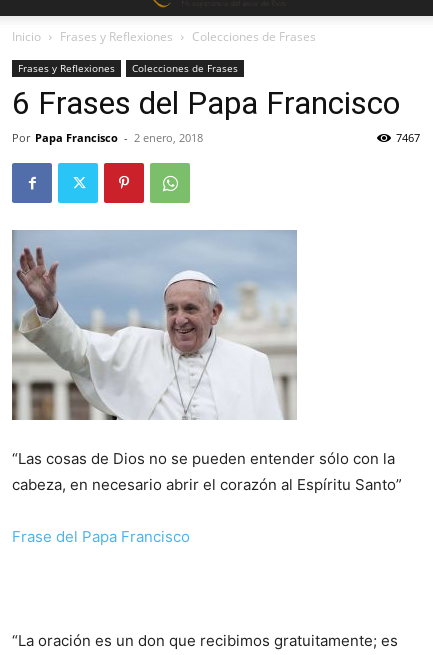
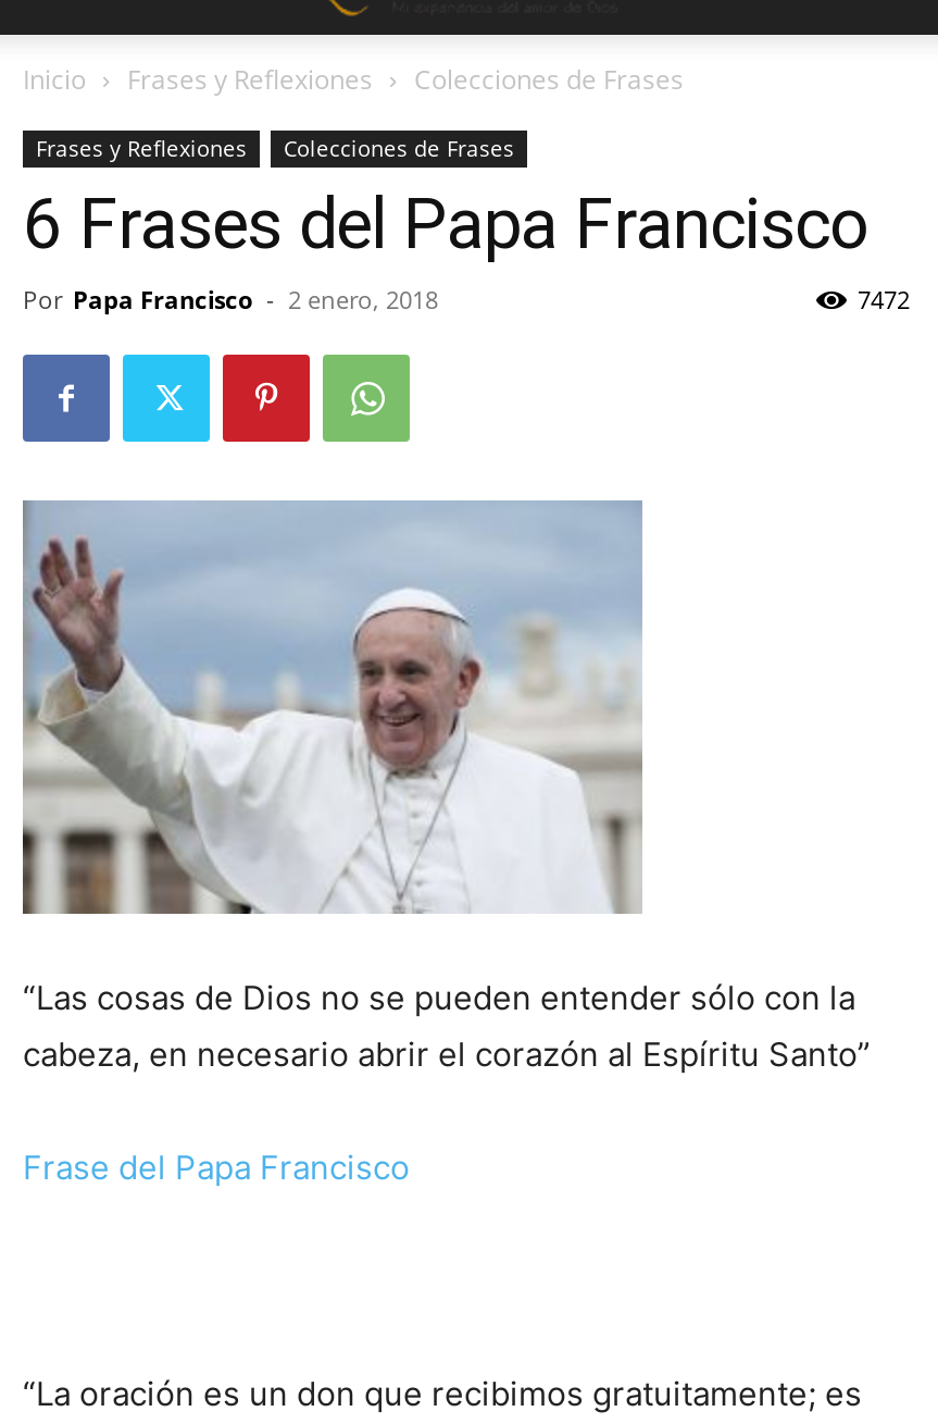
- 7467
+ 7472
